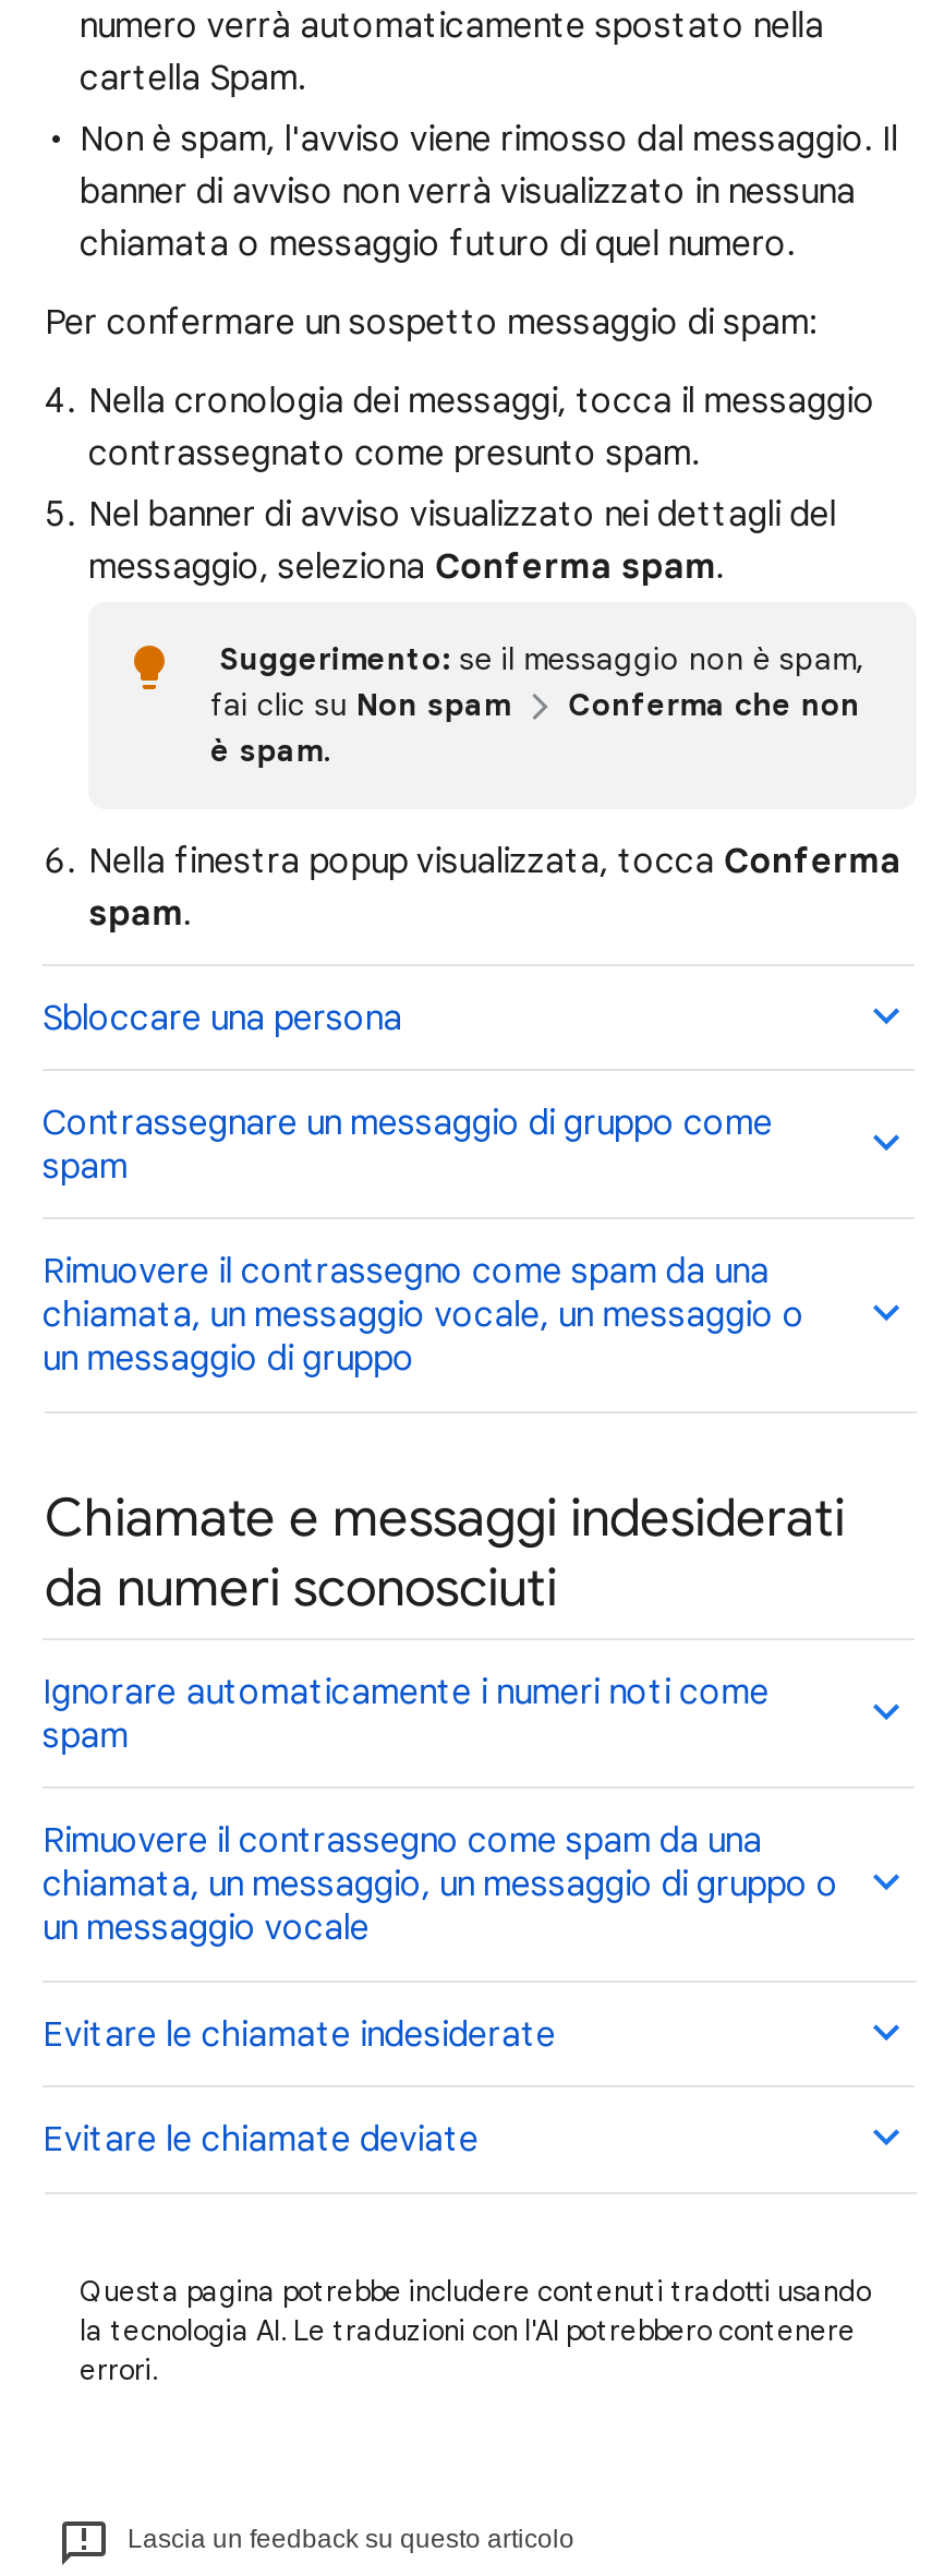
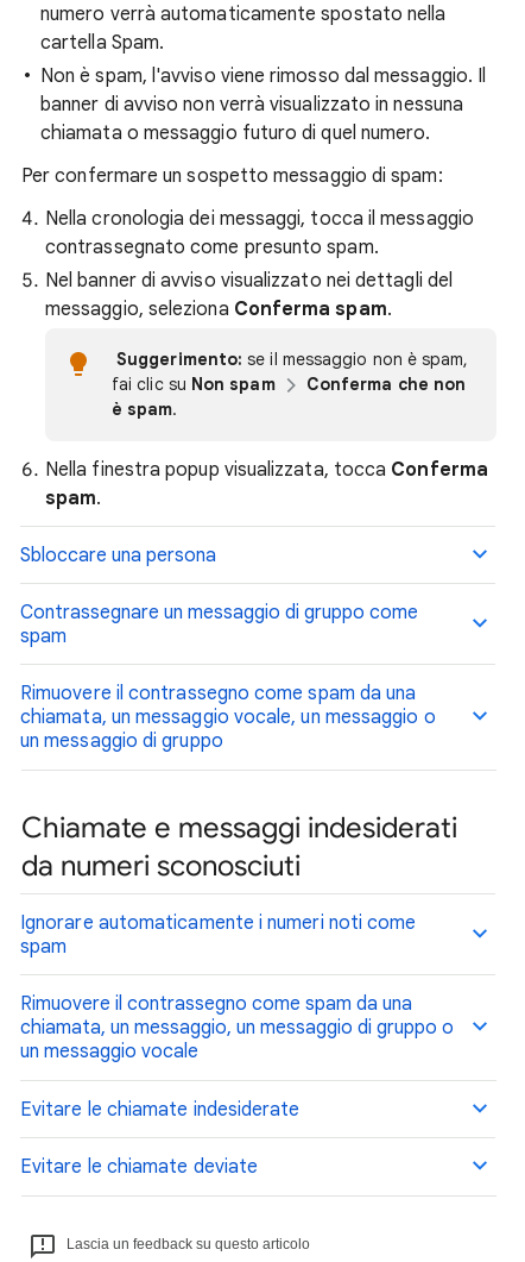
- Questa pagina potrebbe includere contenuti tradotti usando
- la tecnologia AI. Le traduzioni con l'AI potrebbero contenere
- errori.
